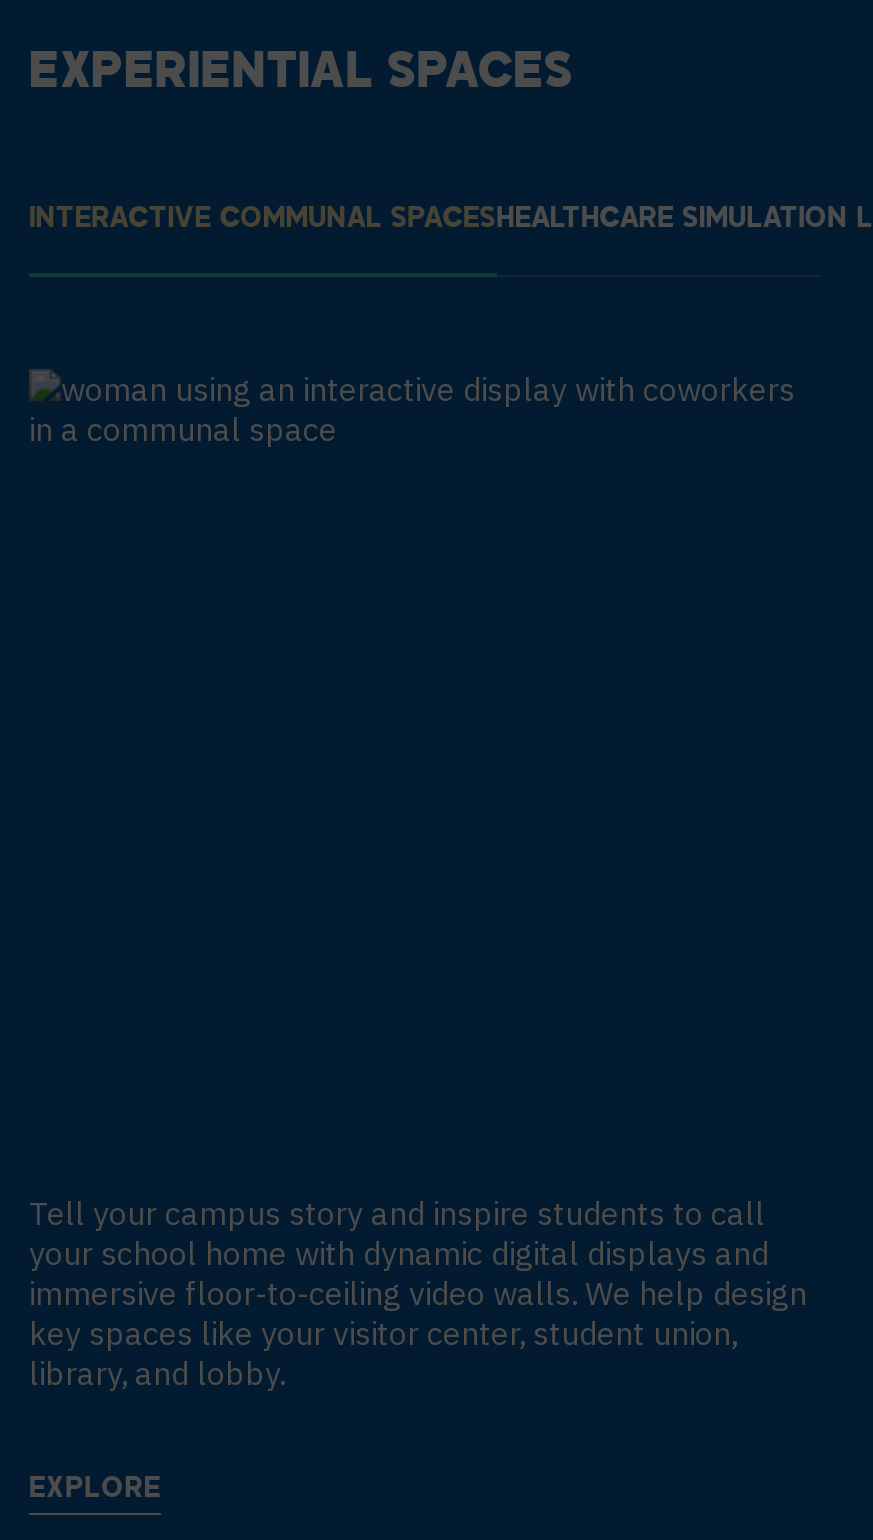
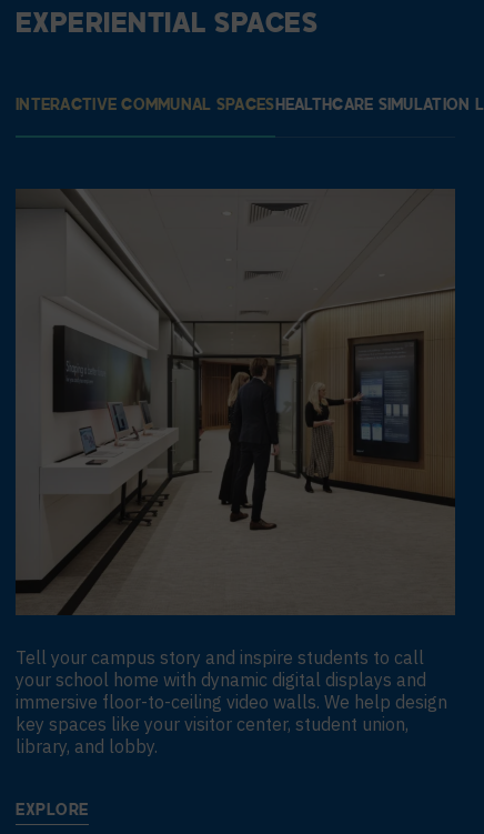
+ [image]
